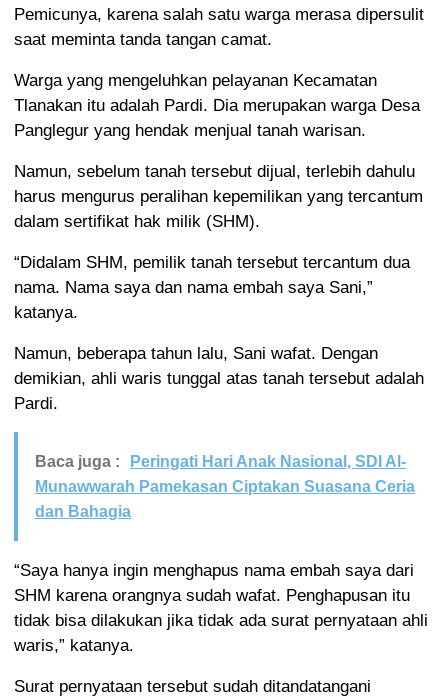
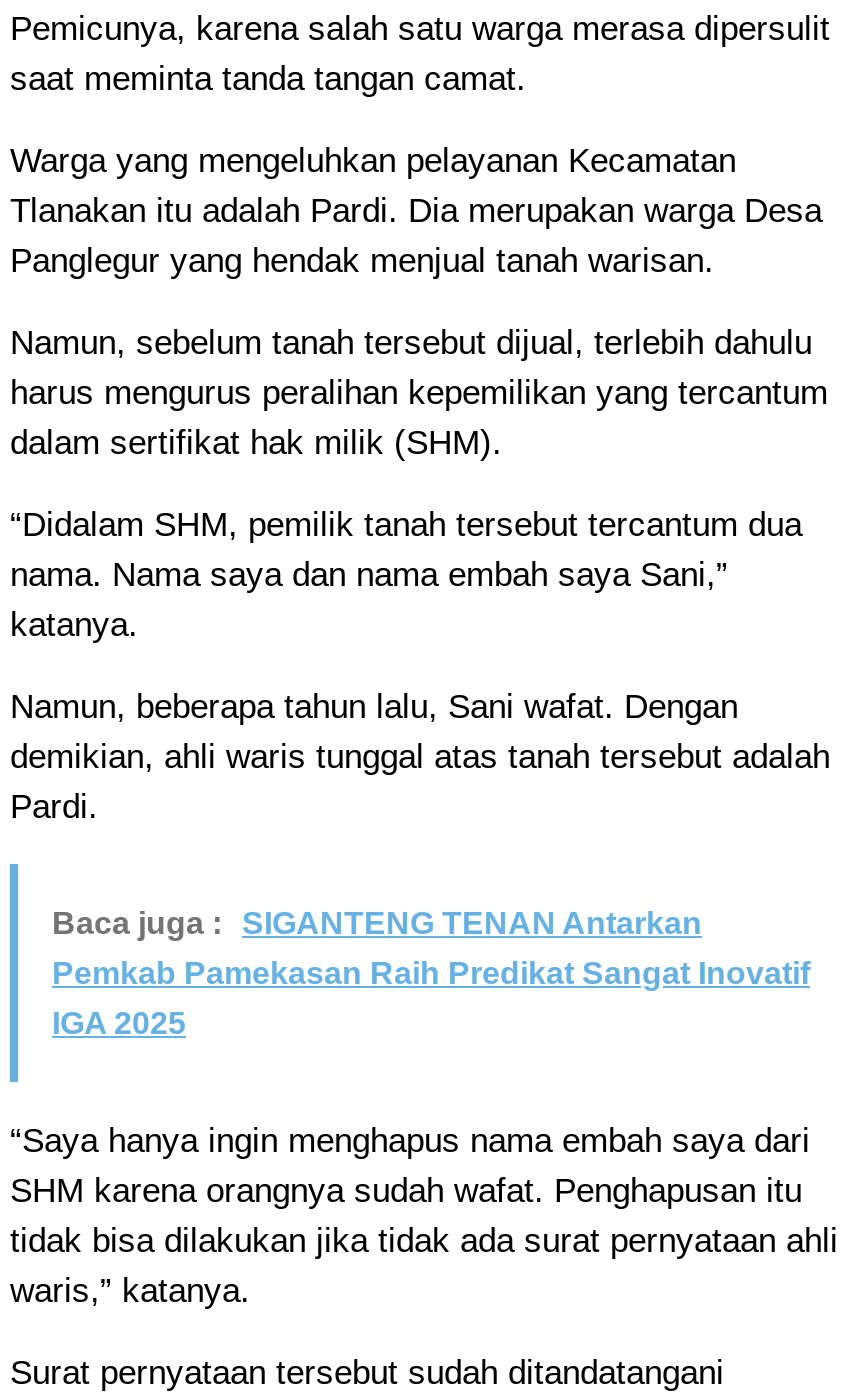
- Baca juga : Peringati Hari Anak Nasional, SDI Al-
+ Baca juga : SIGANTENG TENAN Antarkan

- Munawwarah Pamekasan Ciptakan Suasana Ceria
+ Pemkab Pamekasan Raih Predikat Sangat Inovatif

- dan Bahagia
+ IGA 2025
